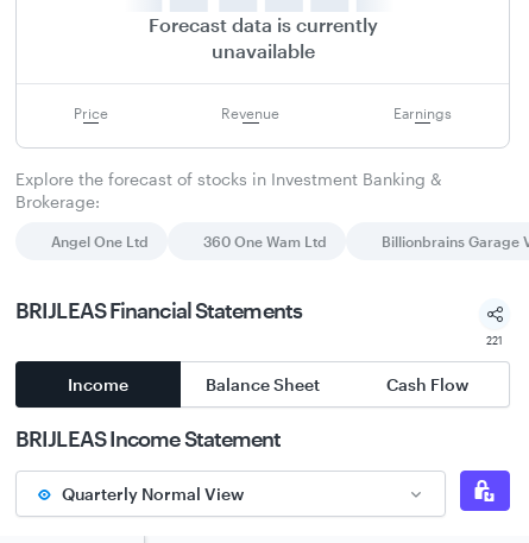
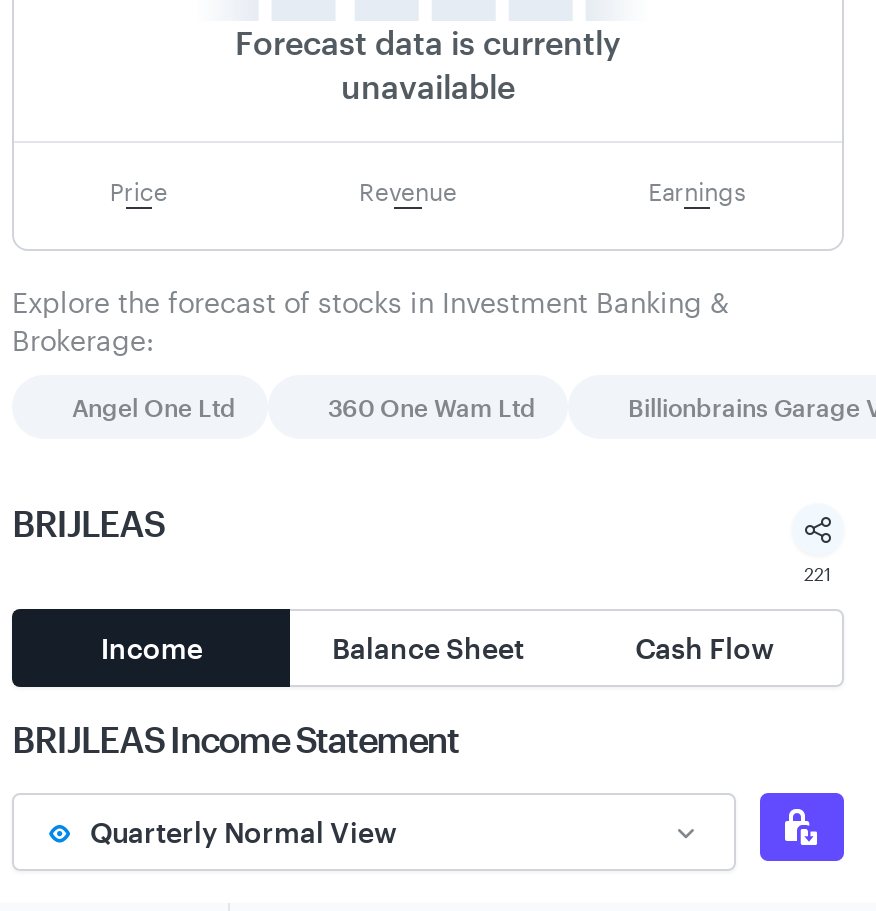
- BRIJLEASFinancial Statements
+ BRIJLEAS
